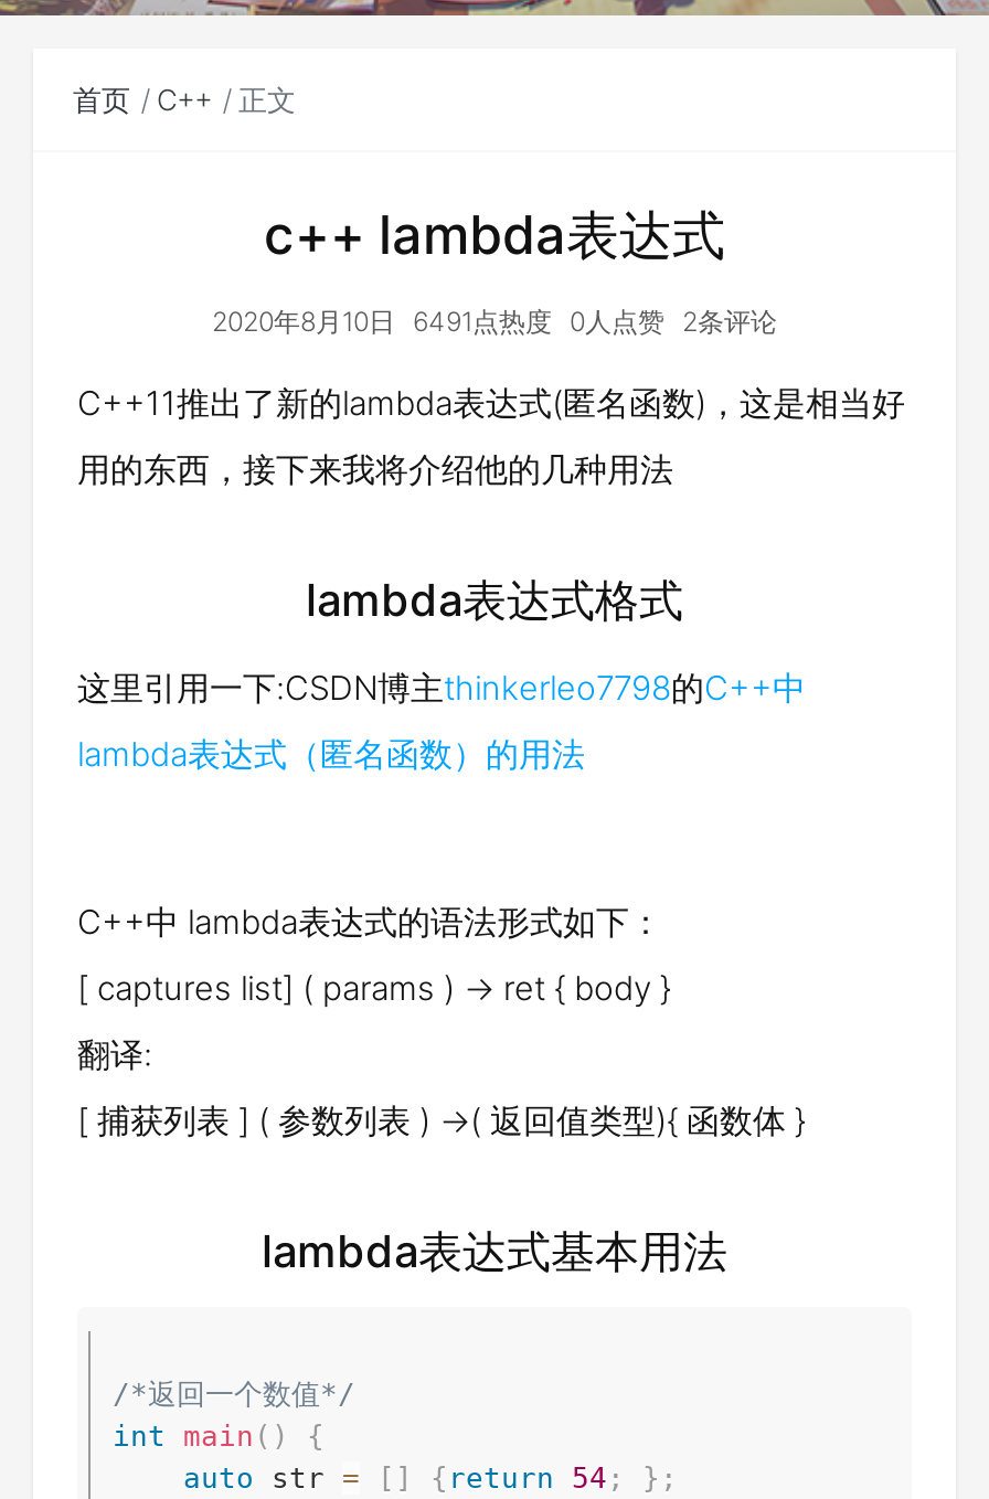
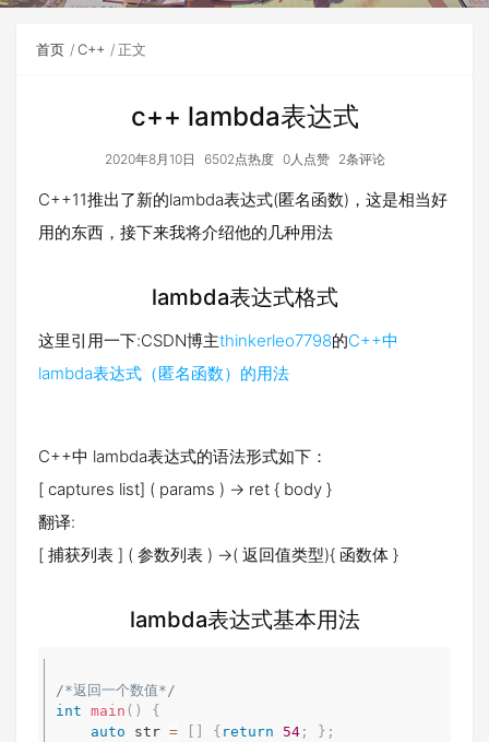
- 2020年8月10日 6491点热度 0人点赞 2条评论
+ 2020年8月10日 6502点热度 0人点赞 2条评论
